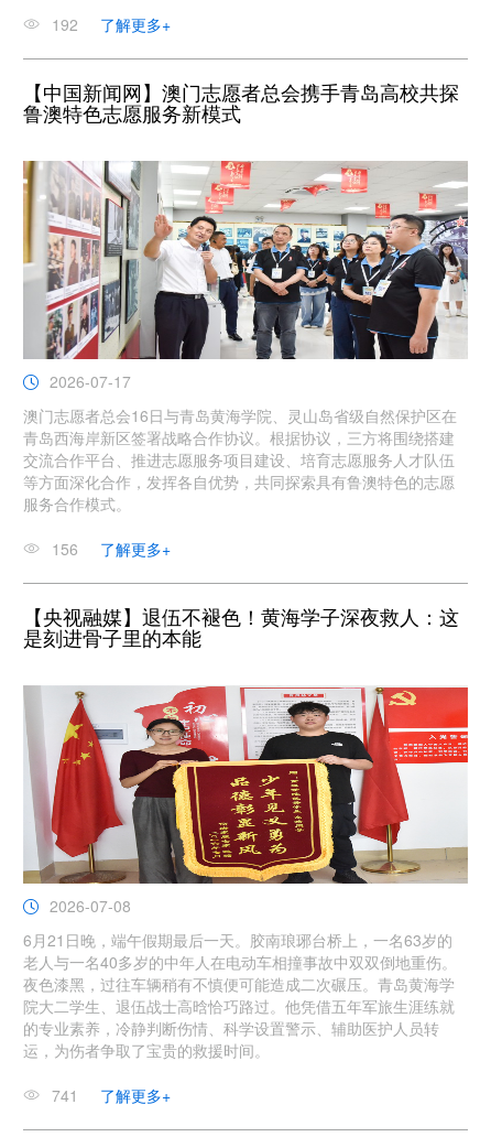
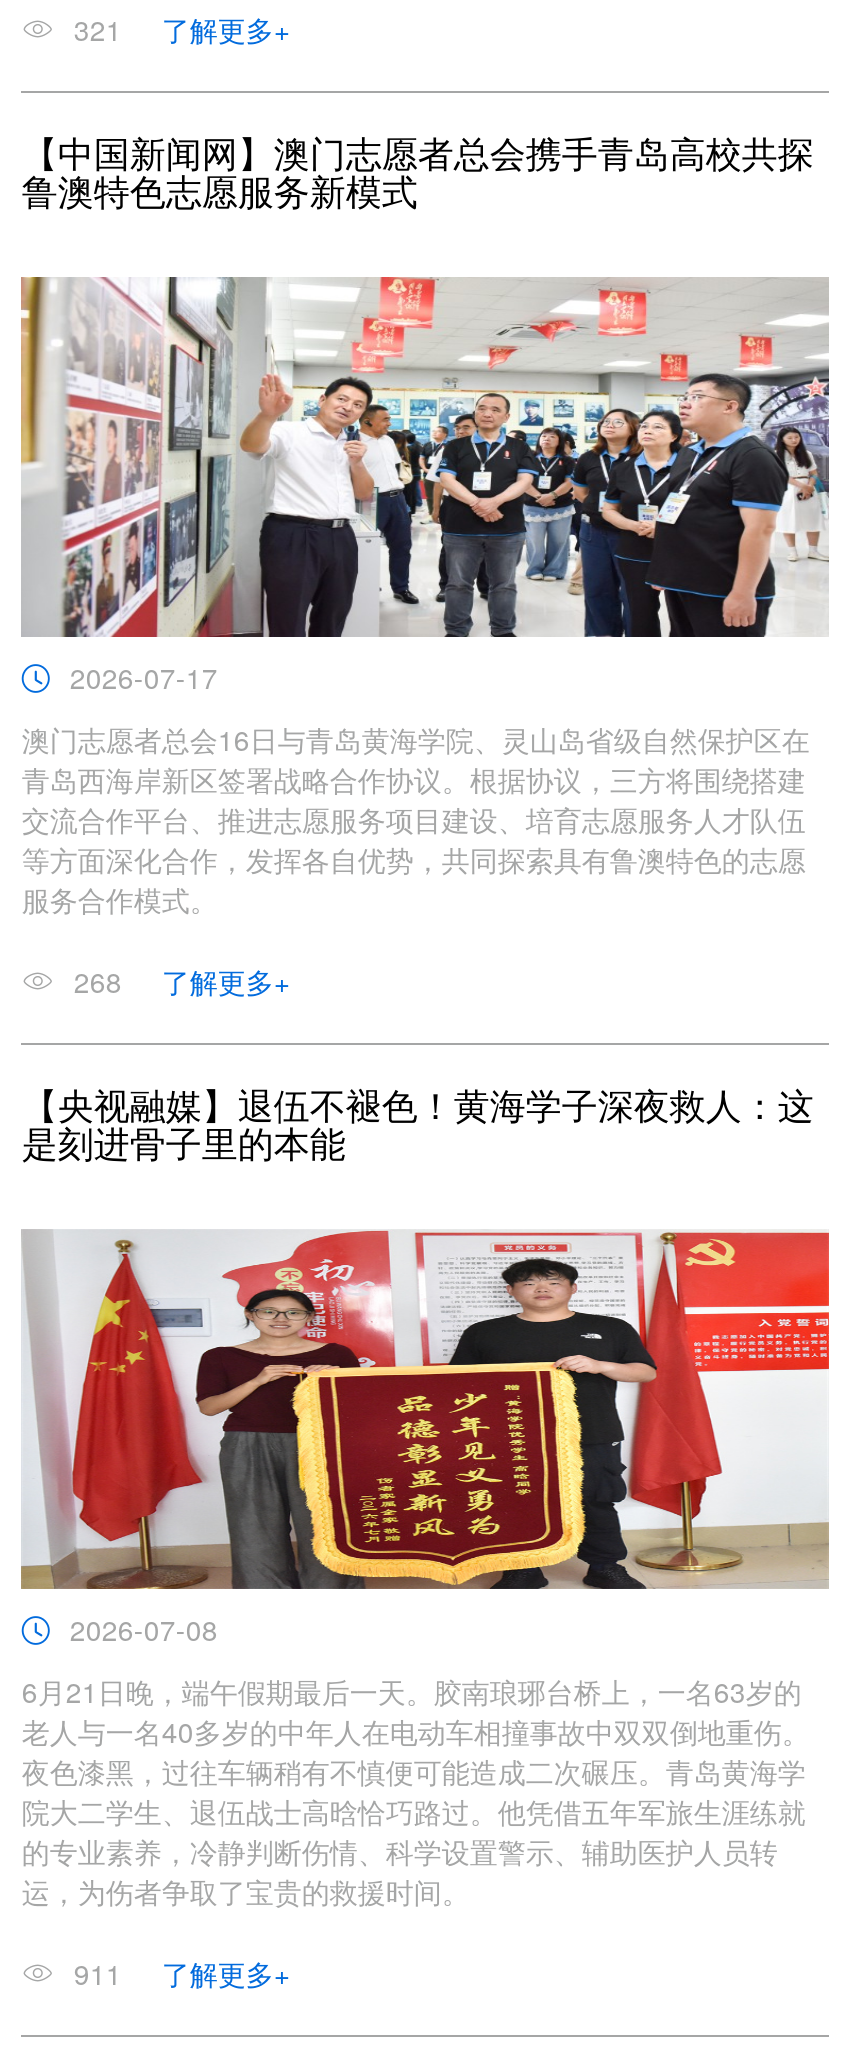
- 192 了解更多+
+ 321 了解更多+

- 156 了解更多+
+ 268 了解更多+

- 741 了解更多+
+ 911 了解更多+
